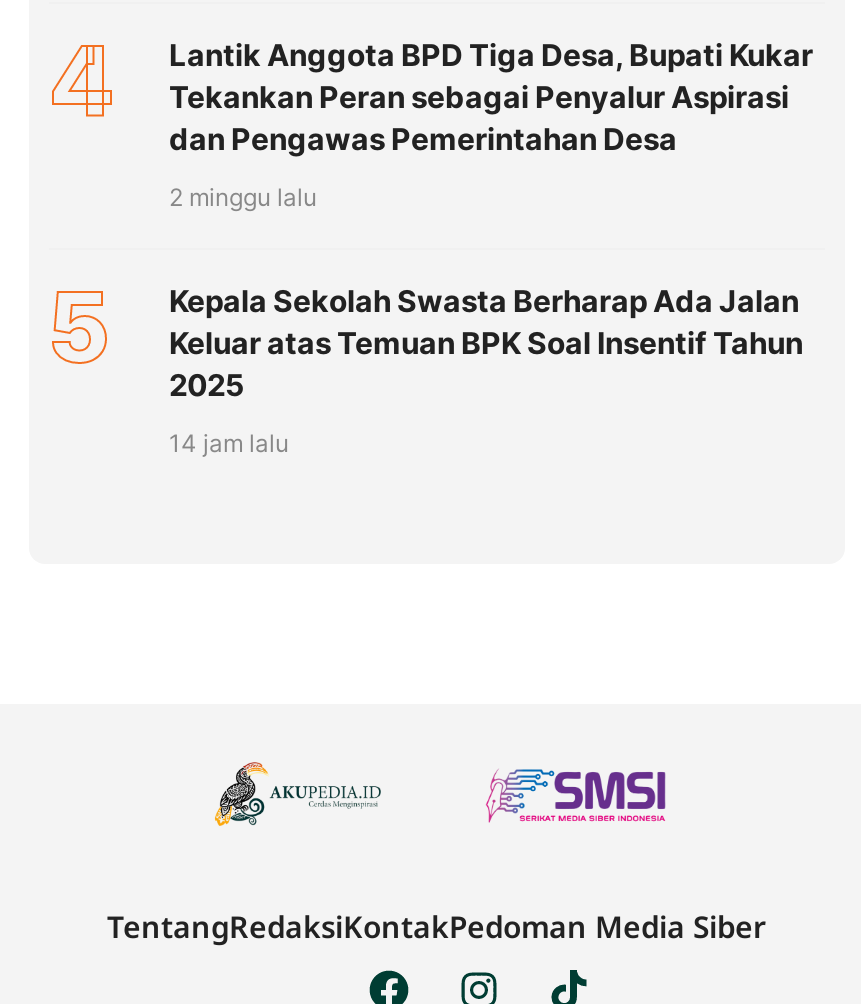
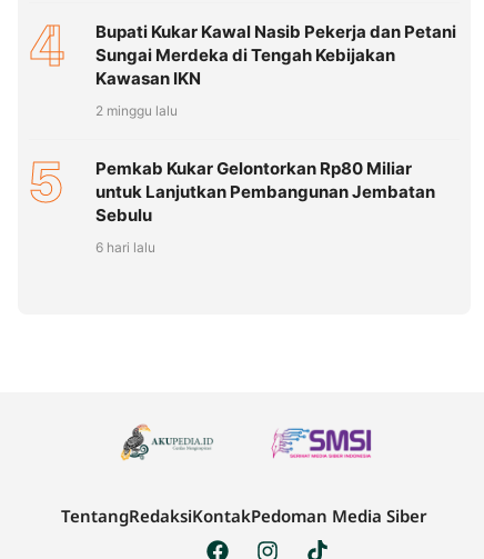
- Lantik Anggota BPD Tiga Desa, Bupati Kukar
- Tekankan Peran sebagai Penyalur Aspirasi
- dan Pengawas Pemerintahan Desa
+ Bupati Kukar Kawal Nasib Pekerja dan Petani
+ Sungai Merdeka di Tengah Kebijakan
+ Kawasan IKN

- Kepala Sekolah Swasta Berharap Ada Jalan
- Keluar atas Temuan BPK Soal Insentif Tahun
- 2025
+ Pemkab Kukar Gelontorkan Rp80 Miliar
+ untuk Lanjutkan Pembangunan Jembatan
+ Sebulu

- 14 jam lalu
+ 6 hari lalu
